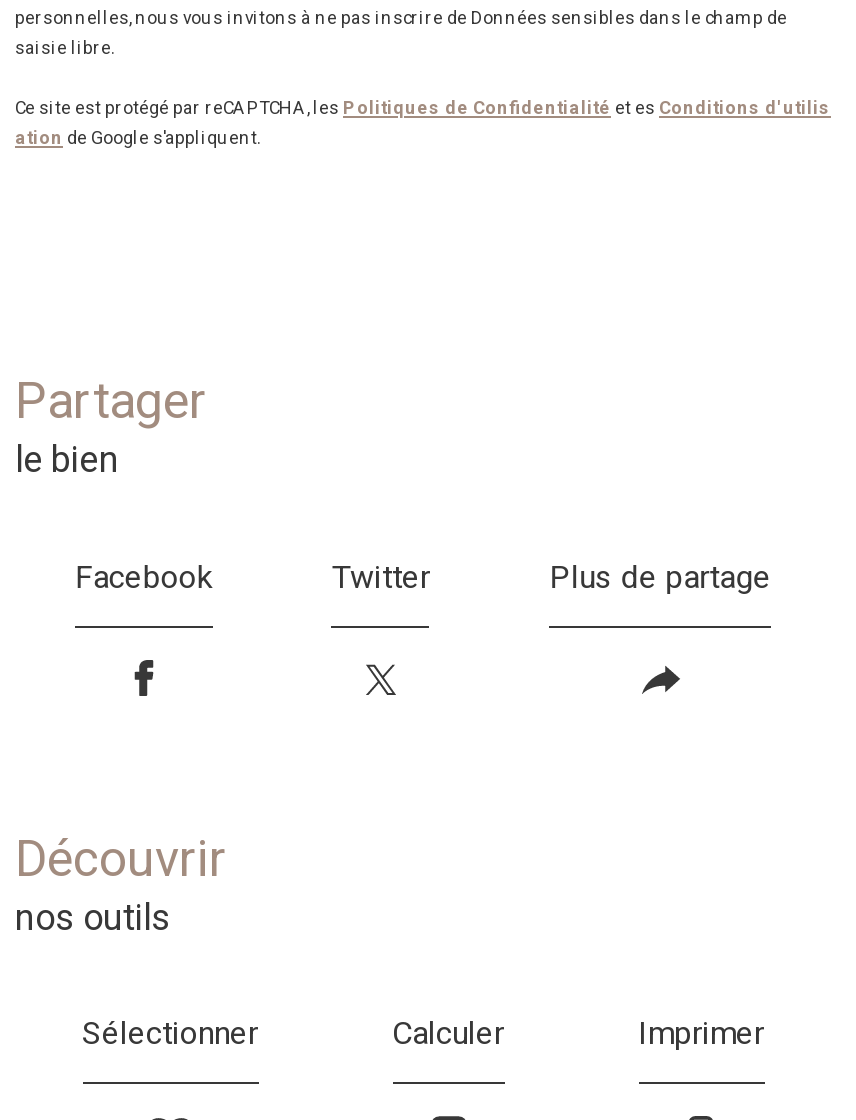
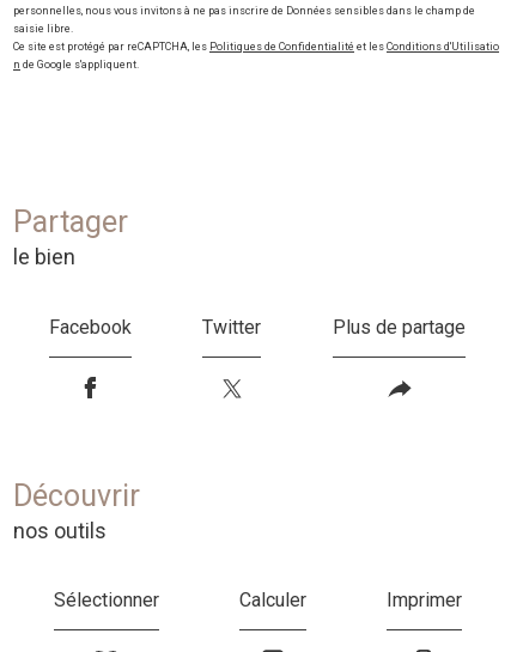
- Ce site est protégé par reCAPTCHA, les Politiques de Confidentialité et es Conditions d'utilis
+ Ce site est protégé par reCAPTCHA, les Politiques de Confidentialité et les Conditions d'Utilisatio

- ation de Google s'appliquent.
+ n de Google s'appliquent.
